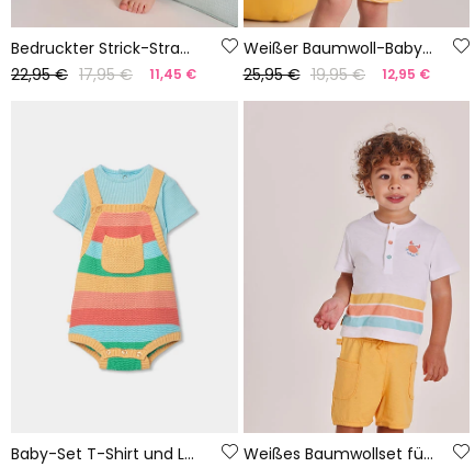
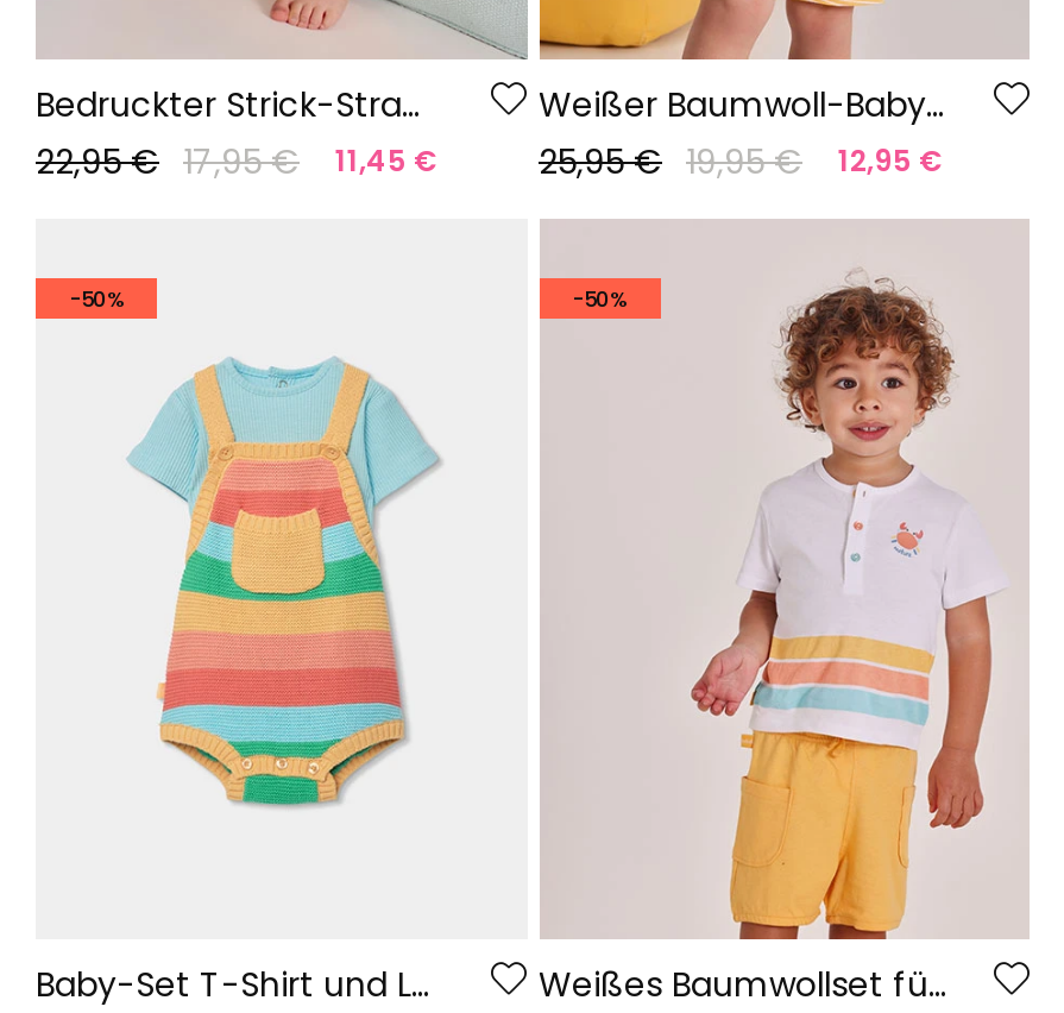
+ -50%

+ -50%
